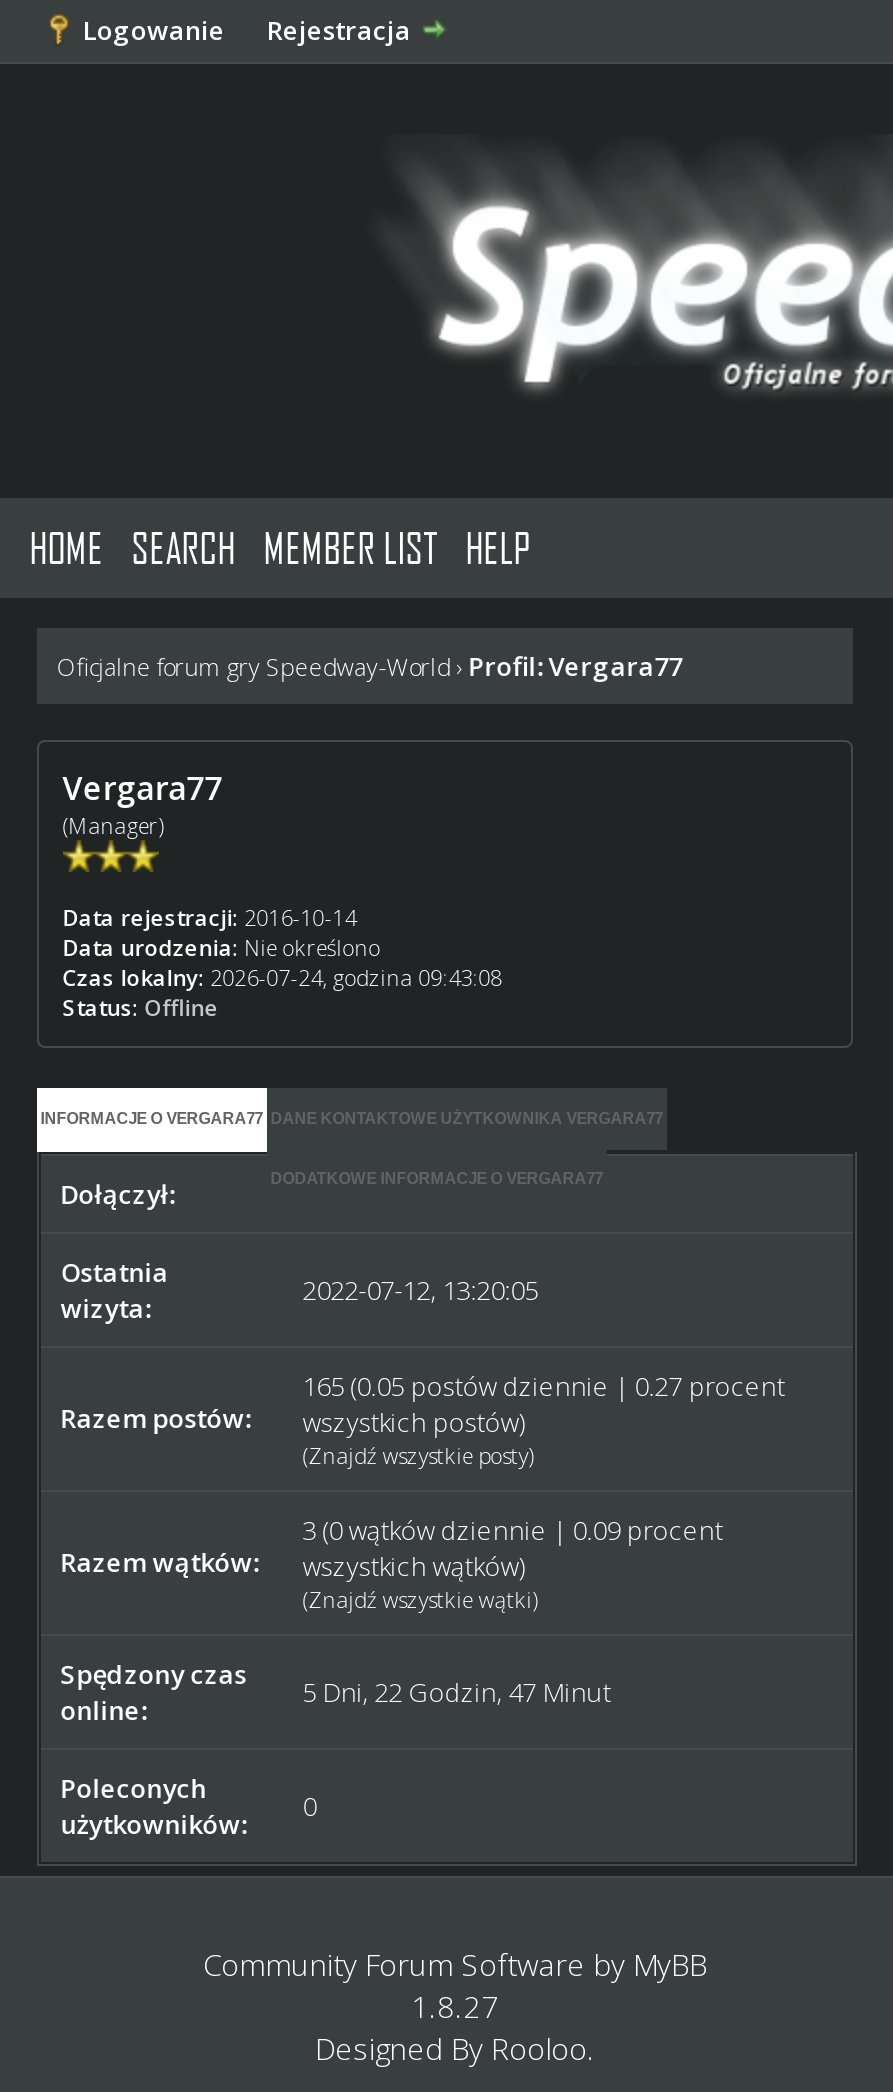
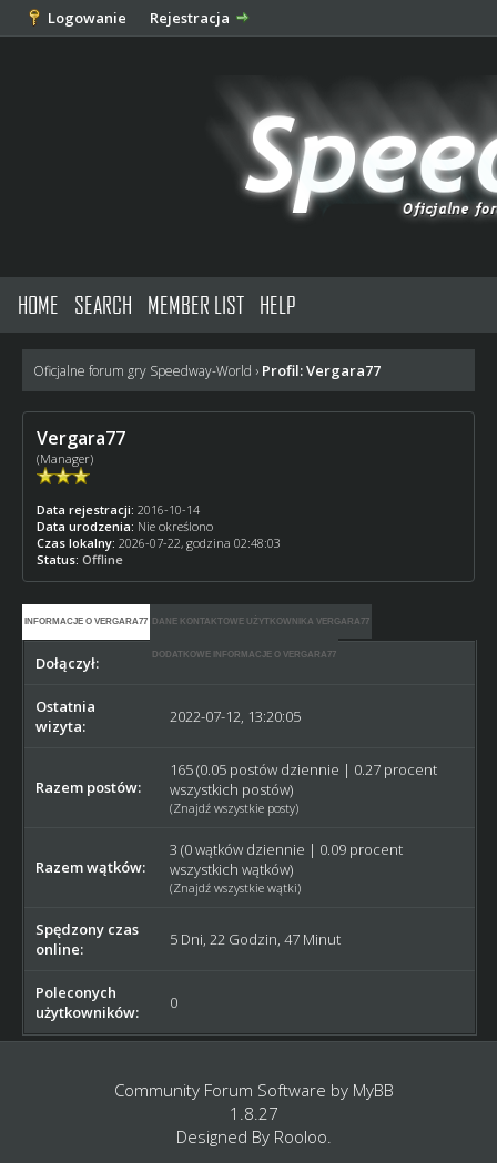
- Czas lokalny: 2026-07-24, godzina 09:43:08
+ Czas lokalny: 2026-07-22, godzina 02:48:03
